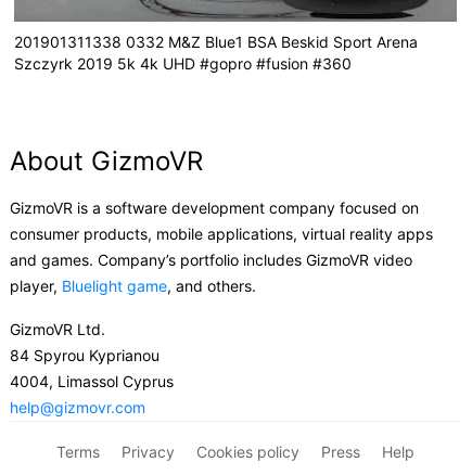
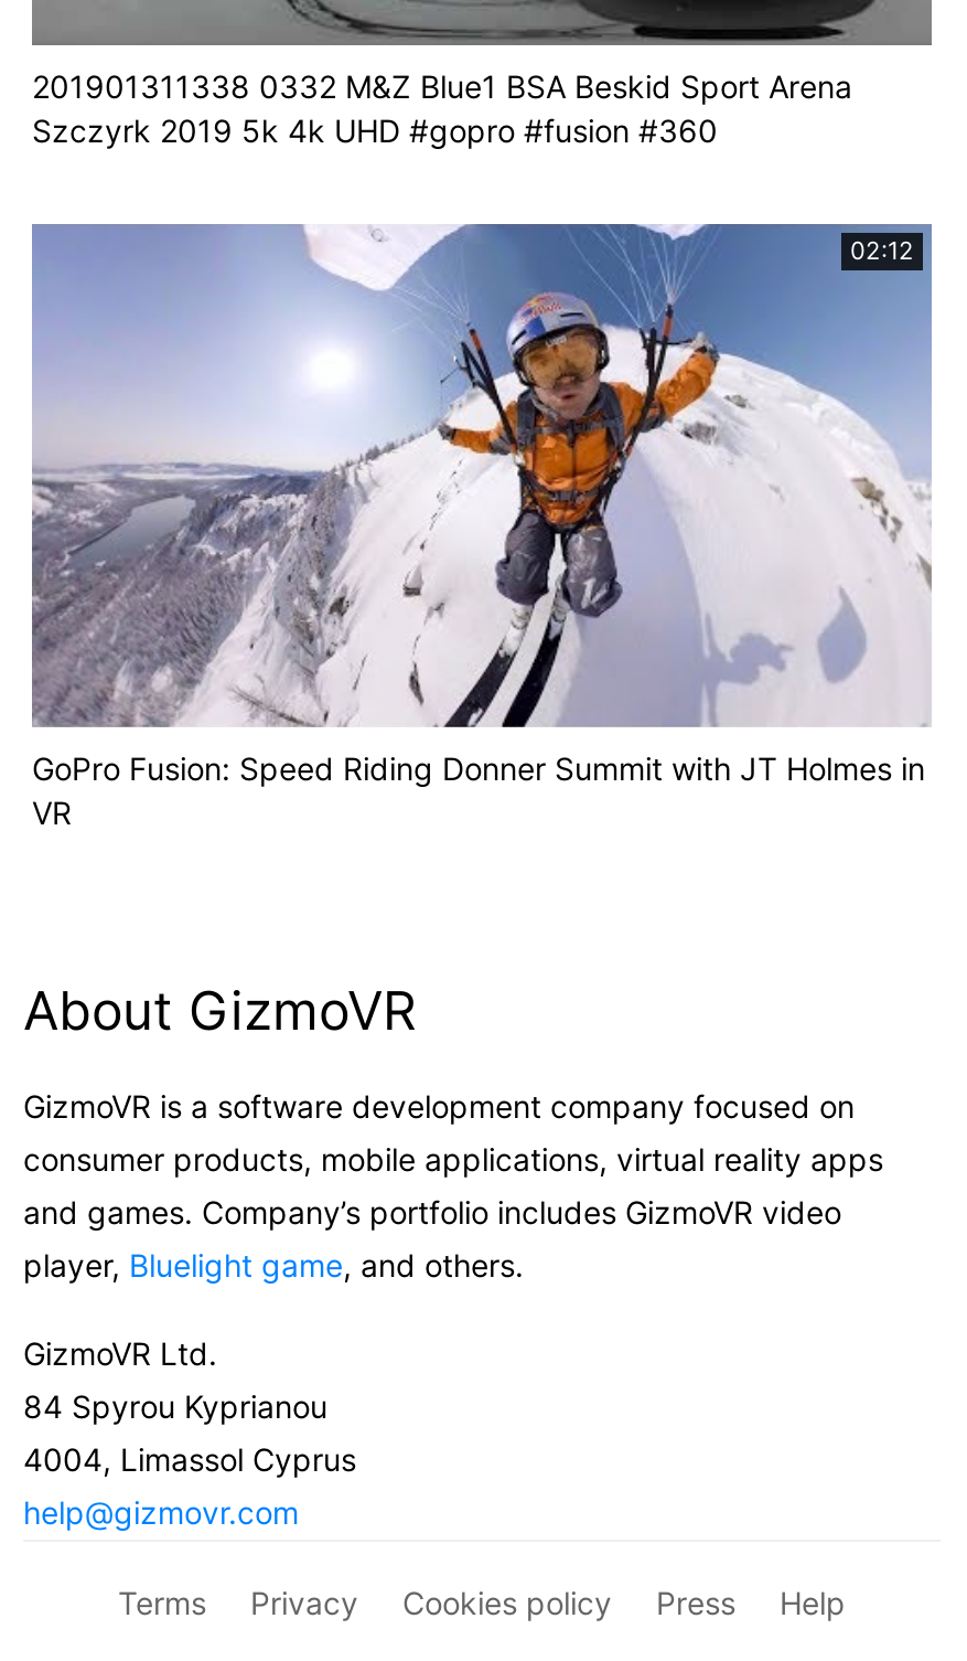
+ GoPro Fusion: Speed Riding Donner Summit with JT Holmes in
+ VR

+ [image]
+ 02:12
